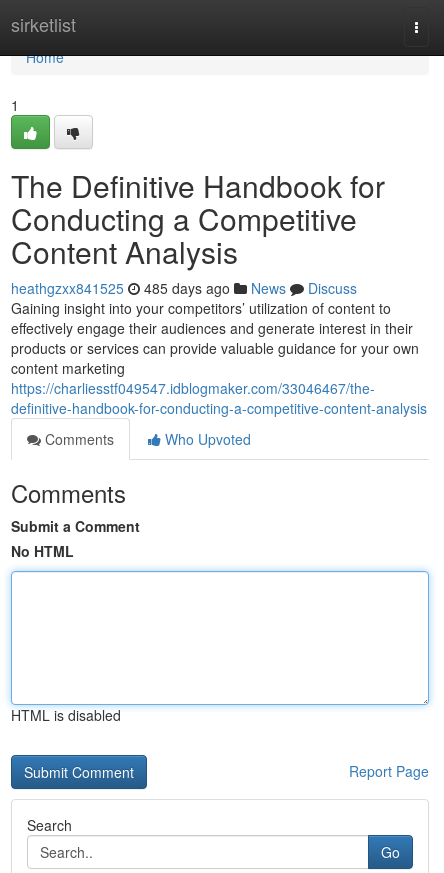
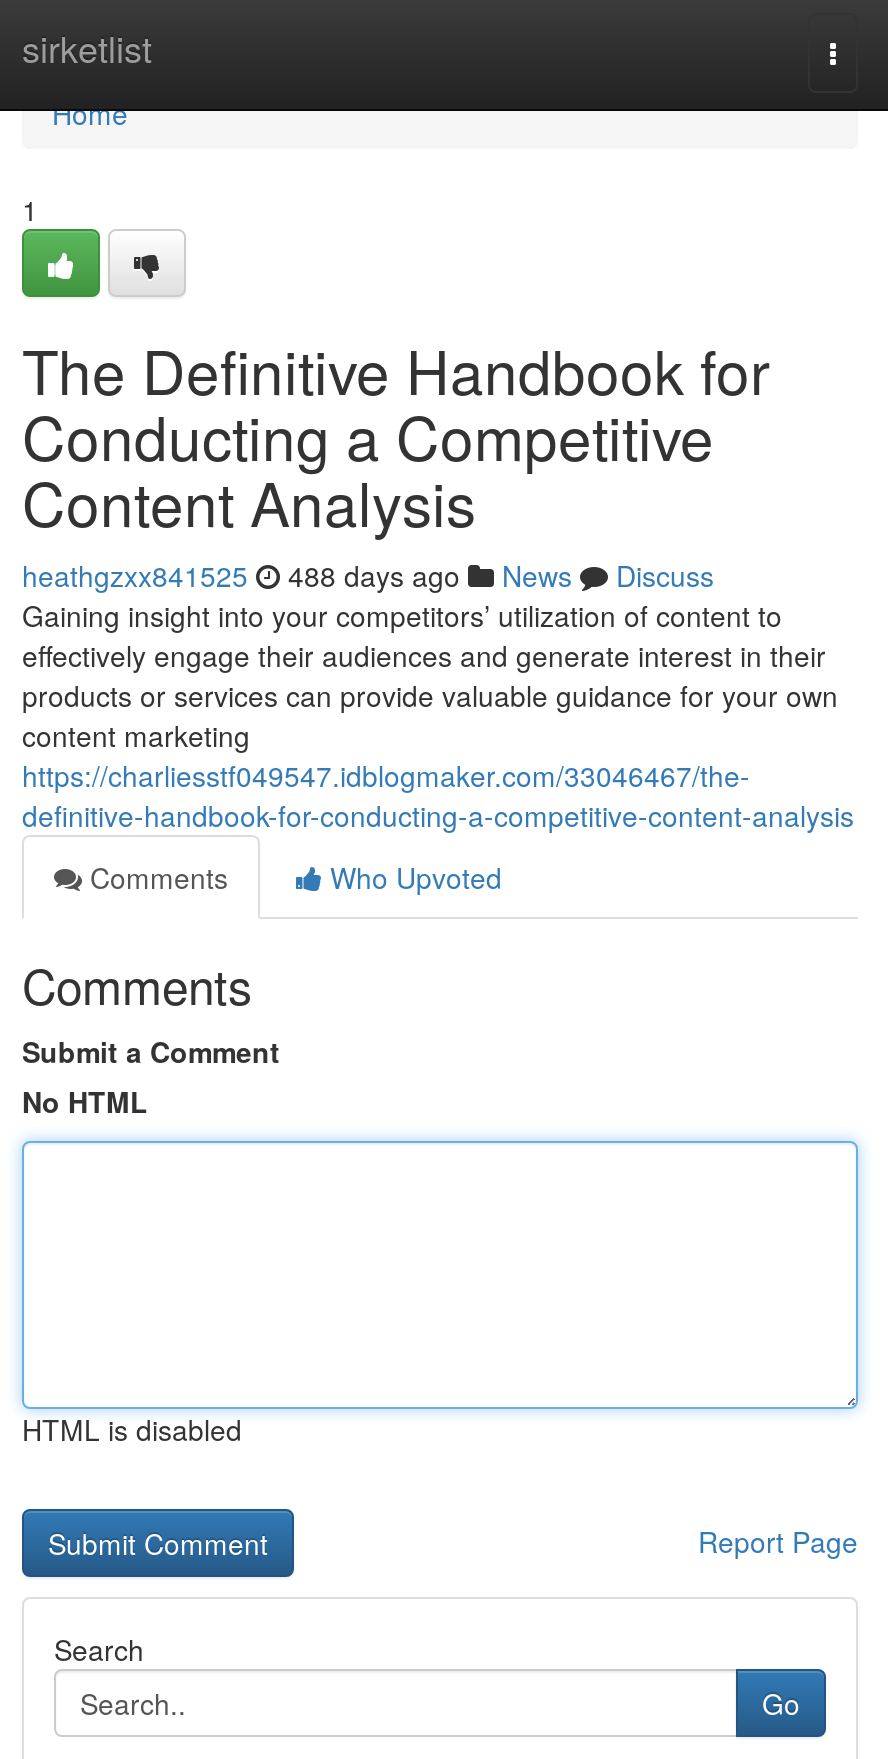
- heathgzxx841525 485 days ago News Discuss
+ heathgzxx841525 488 days ago News Discuss
